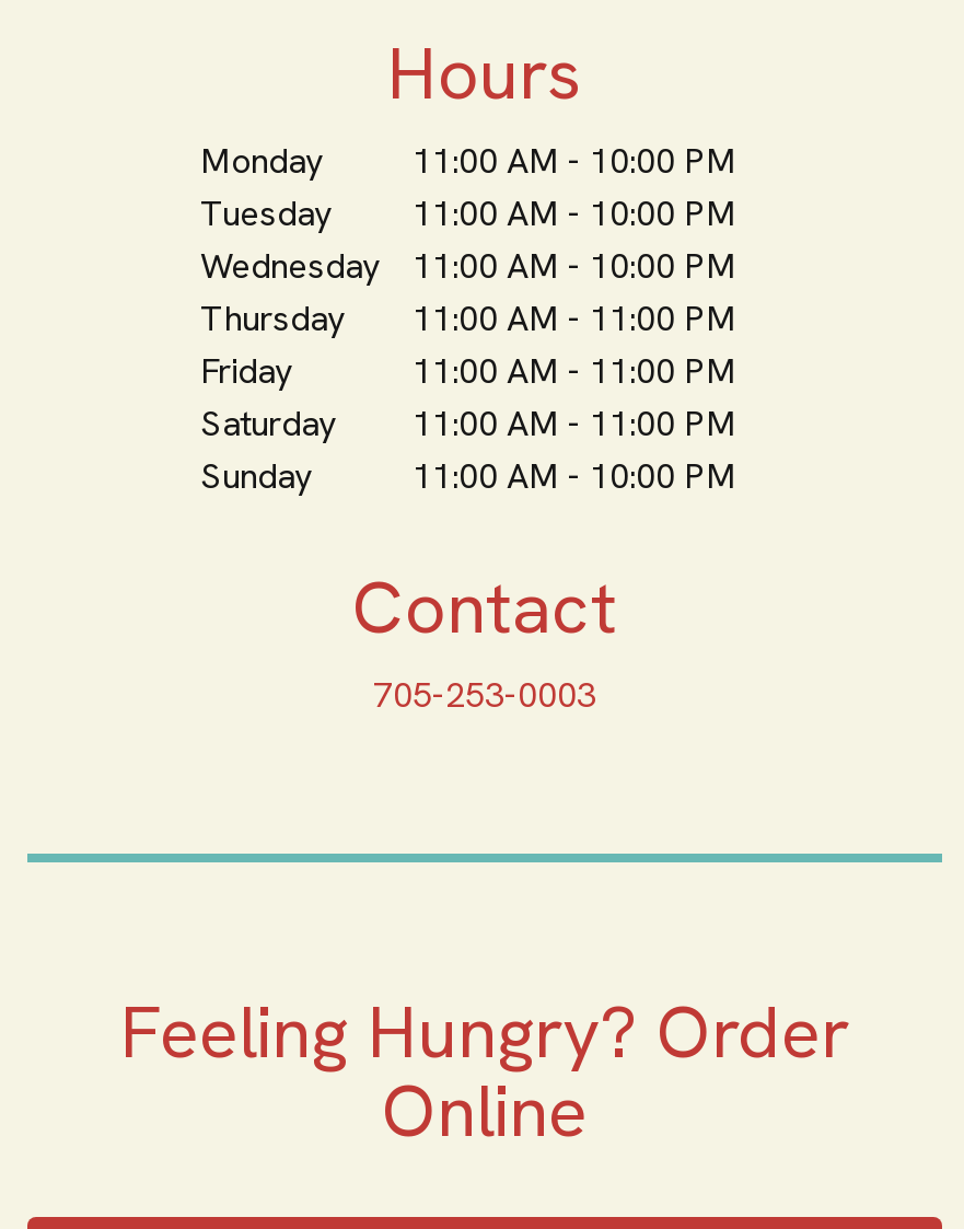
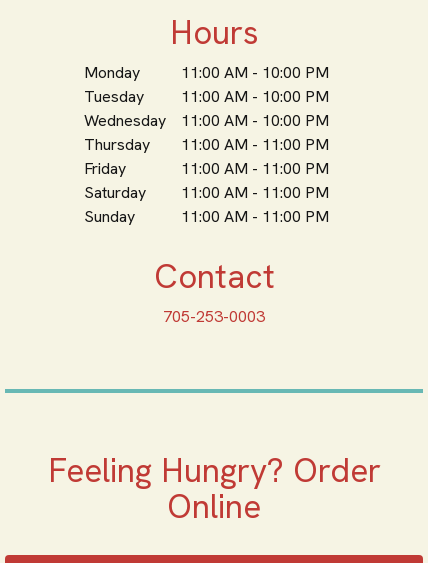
- 11:00 AM - 10:00 PM
+ 11:00 AM - 11:00 PM
